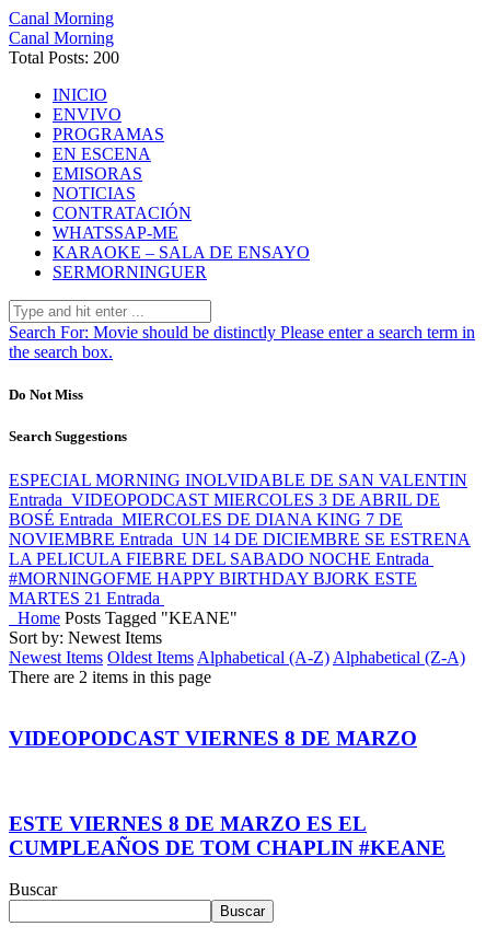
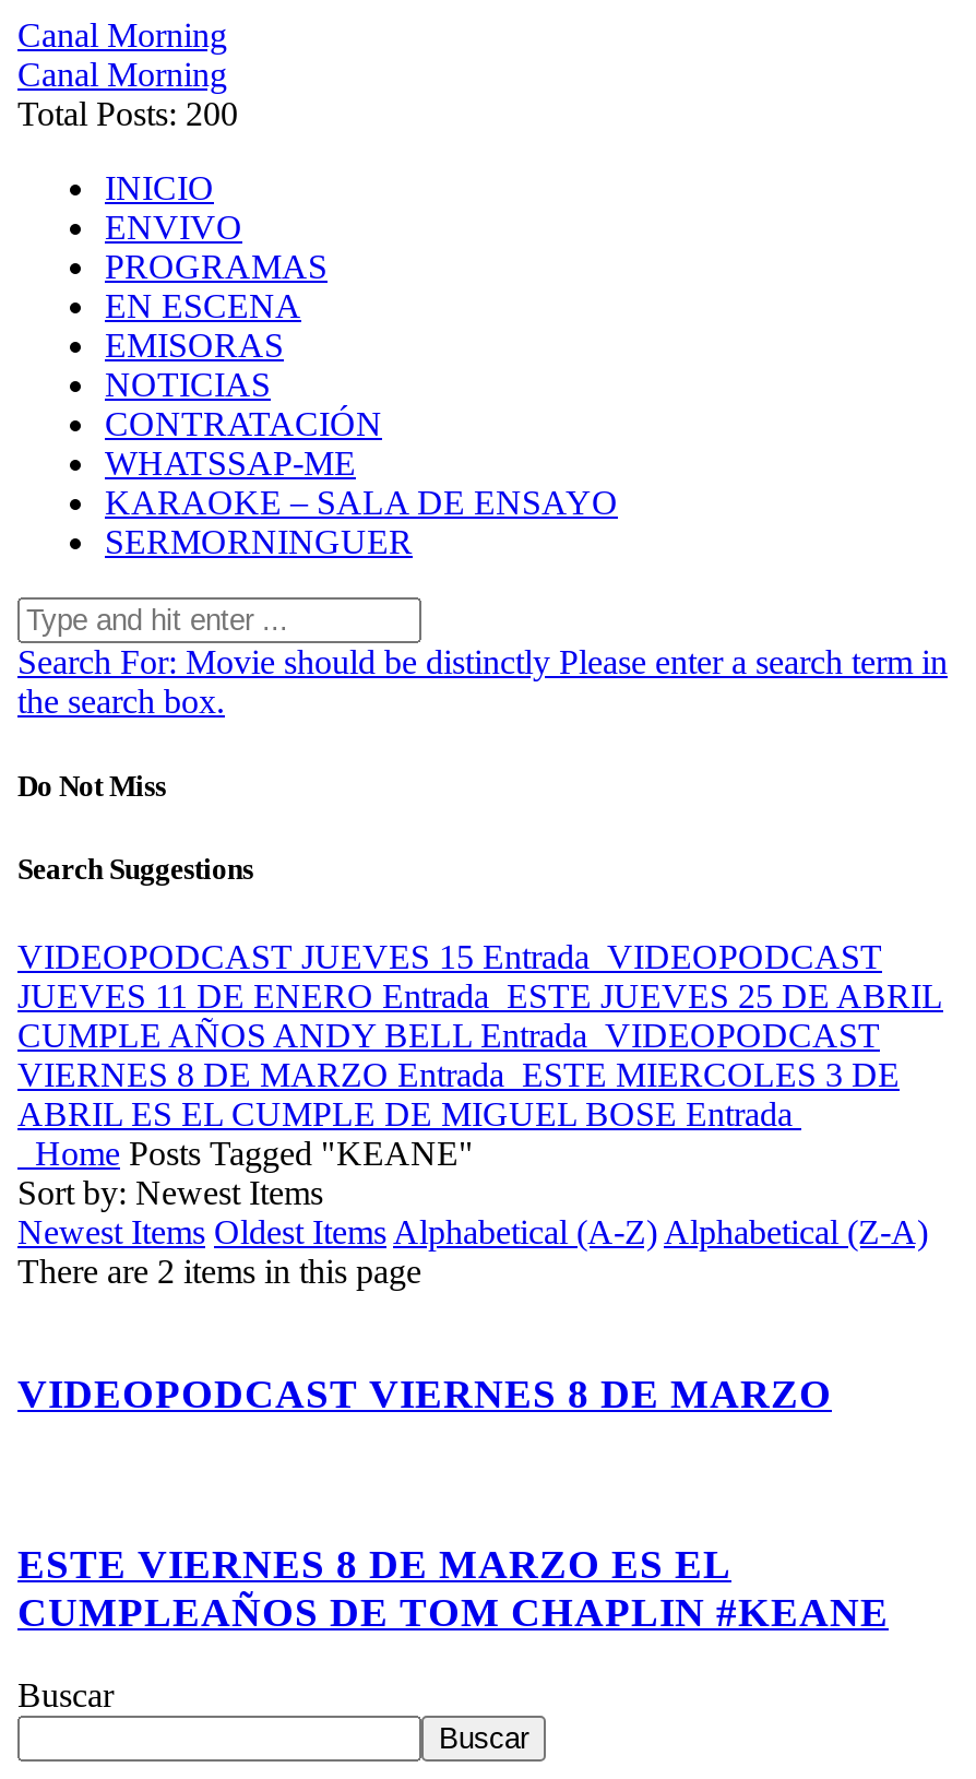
- ESPECIAL MORNING INOLVIDABLE DE SAN VALENTIN
- Entrada VIDEOPODCAST MIERCOLES 3 DE ABRIL DE
- BOSÉ Entrada MIERCOLES DE DIANA KING 7 DE
- NOVIEMBRE Entrada UN 14 DE DICIEMBRE SE ESTRENA
- LA PELICULA FIEBRE DEL SABADO NOCHE Entrada
- #MORNINGOFME HAPPY BIRTHDAY BJORK ESTE
- MARTES 21 Entrada
+ VIDEOPODCAST JUEVES 15 Entrada VIDEOPODCAST
+ JUEVES 11 DE ENERO Entrada ESTE JUEVES 25 DE ABRIL
+ CUMPLE AÑOS ANDY BELL Entrada VIDEOPODCAST
+ VIERNES 8 DE MARZO Entrada ESTE MIERCOLES 3 DE
+ ABRIL ES EL CUMPLE DE MIGUEL BOSE Entrada
